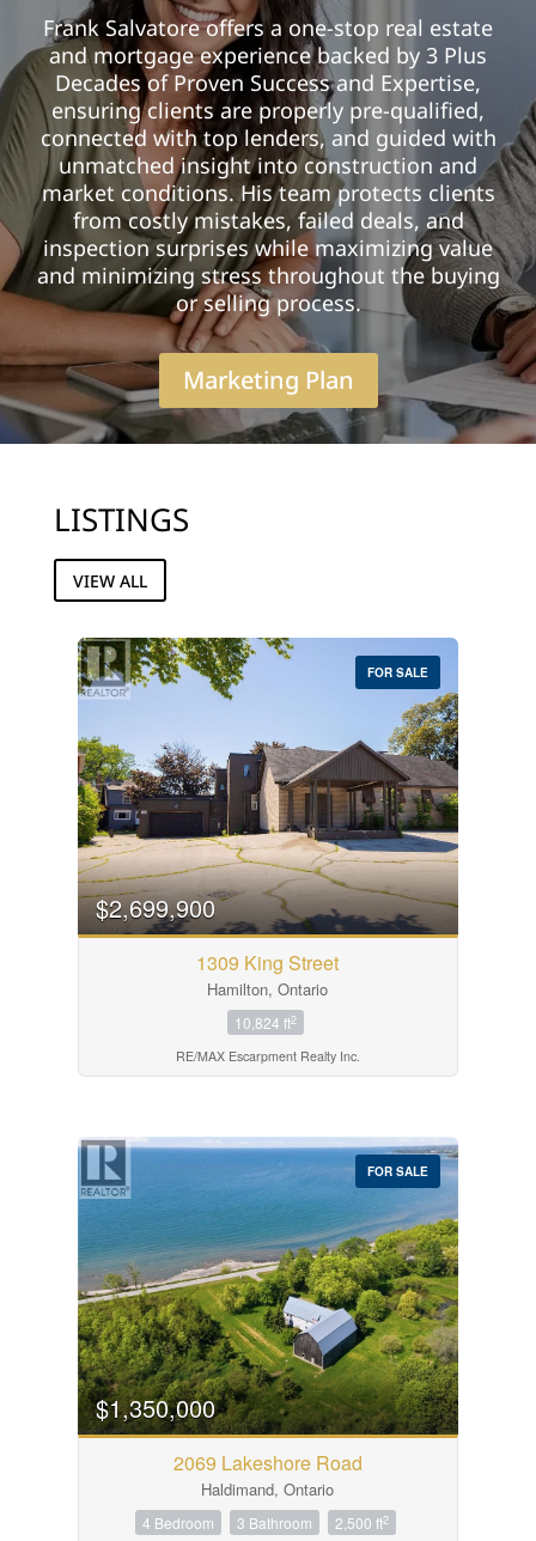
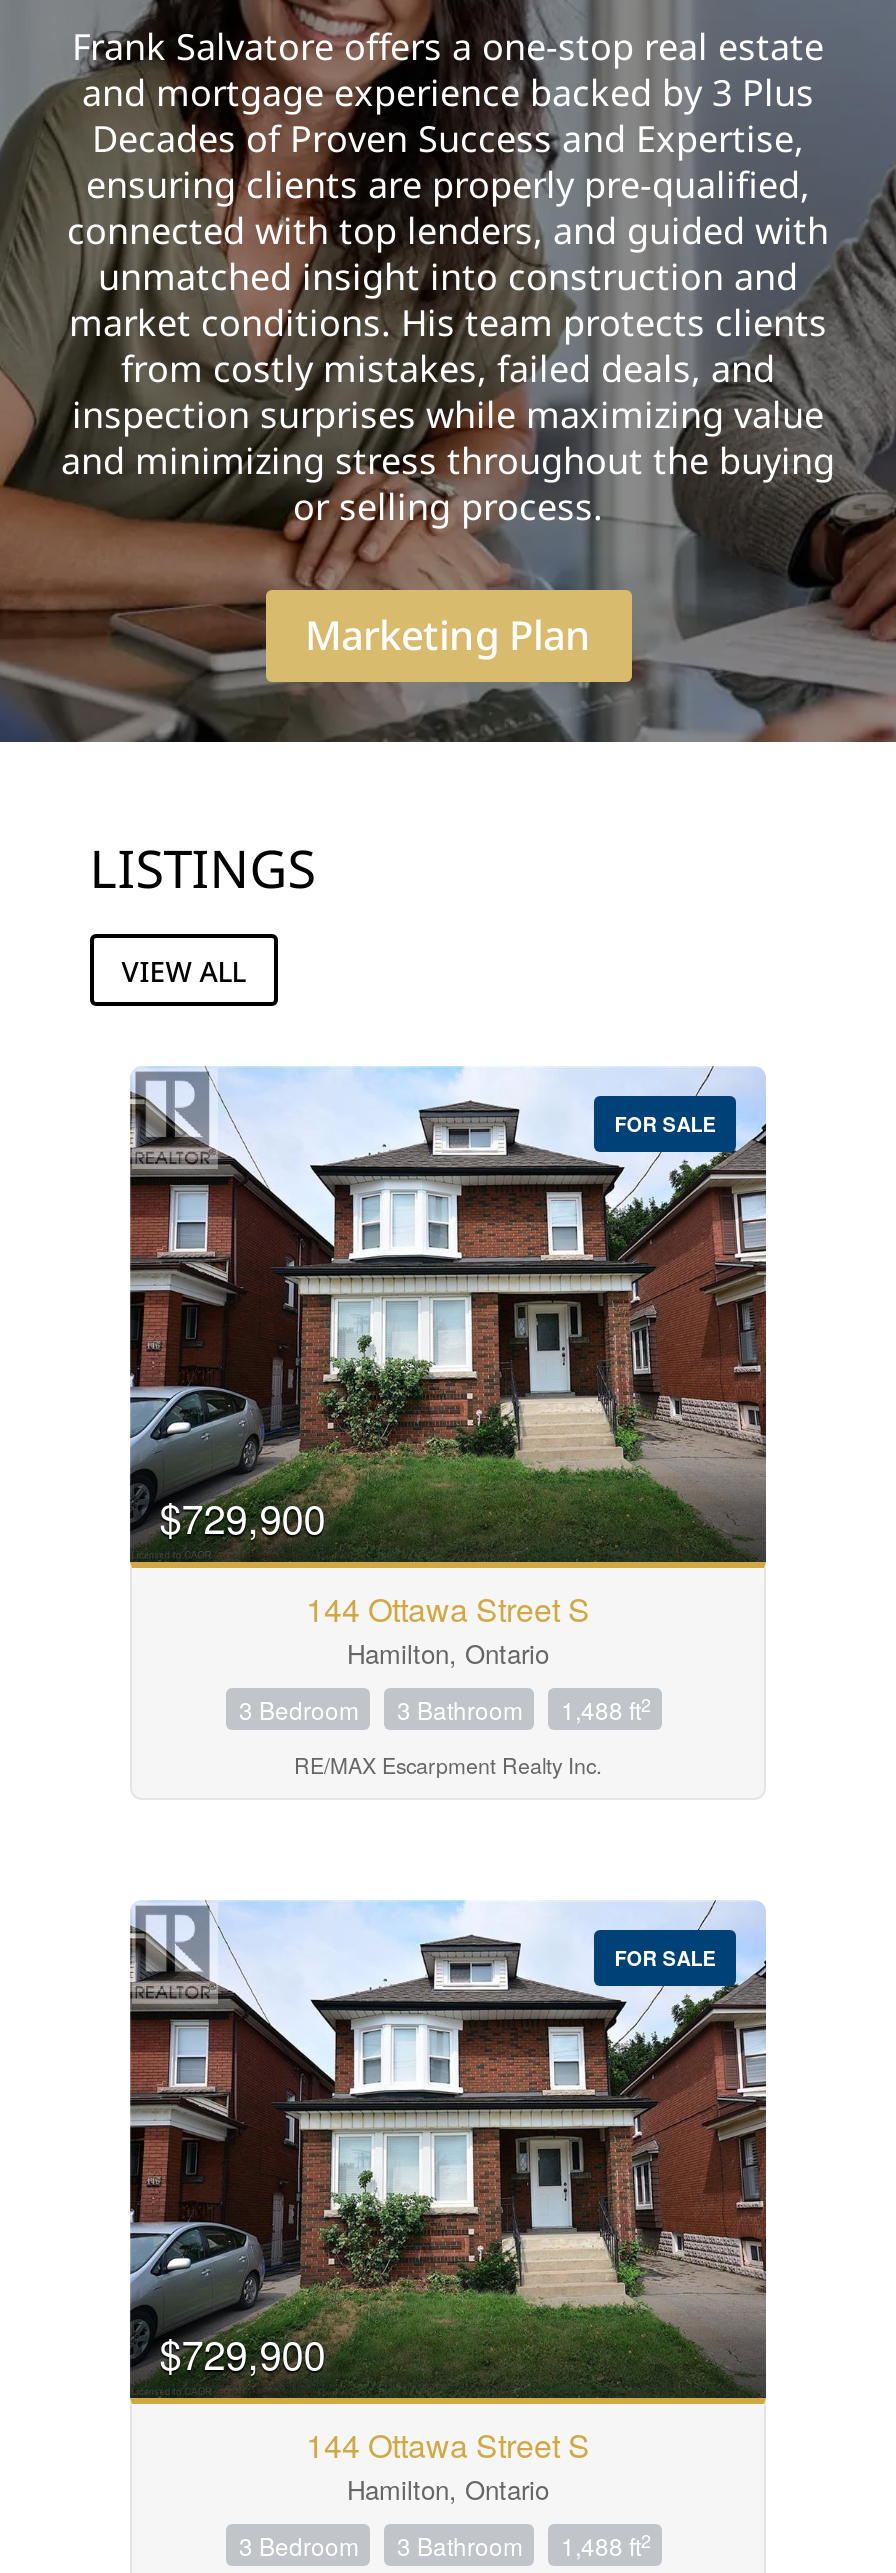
- [image]
- $2,699,900
+ [image]
+ $729,900

- 1309 King Street
+ 144 Ottawa Street S

- 10,824 ft2
+ 3 Bedroom
+ 3 Bathroom
+ 1,488 ft2

- [image]
- $1,350,000
+ [image]
+ $729,900

- 2069 Lakeshore Road
- Haldimand, Ontario
+ 144 Ottawa Street S
+ Hamilton, Ontario

- 4 Bedroom
+ 3 Bedroom

- 2,500 ft2
+ 1,488 ft2
